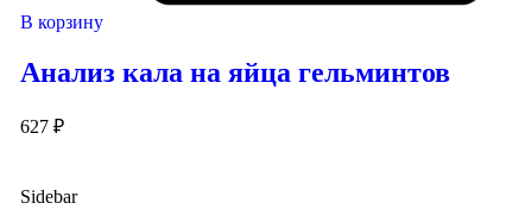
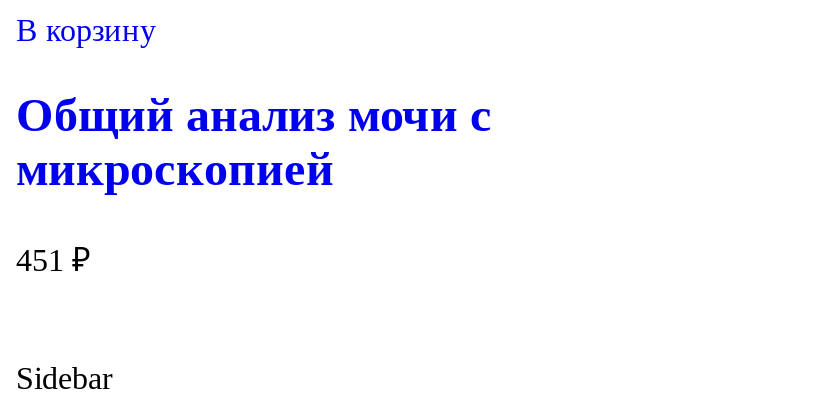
- Анализ кала на яйца гельминтов
+ Общий анализ мочи с
+ микроскопией

- 627 ₽
+ 451 ₽
